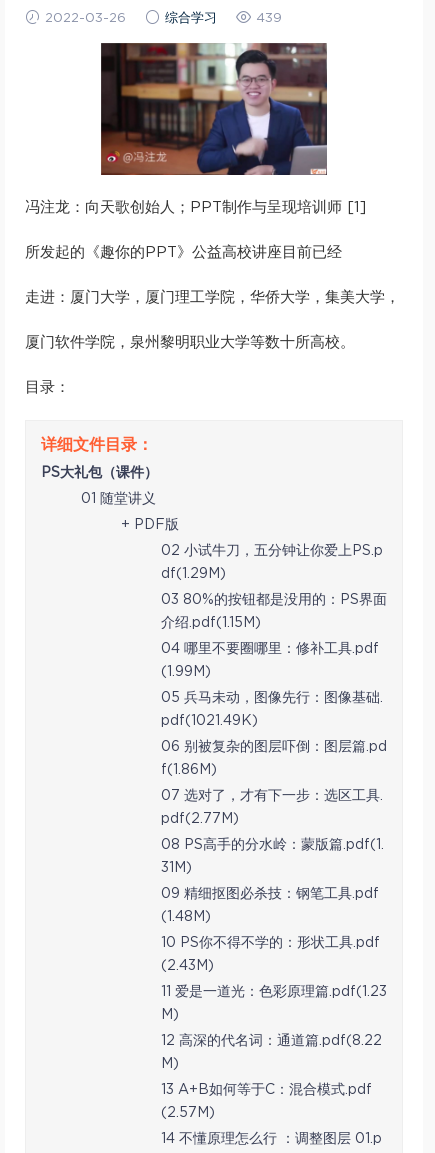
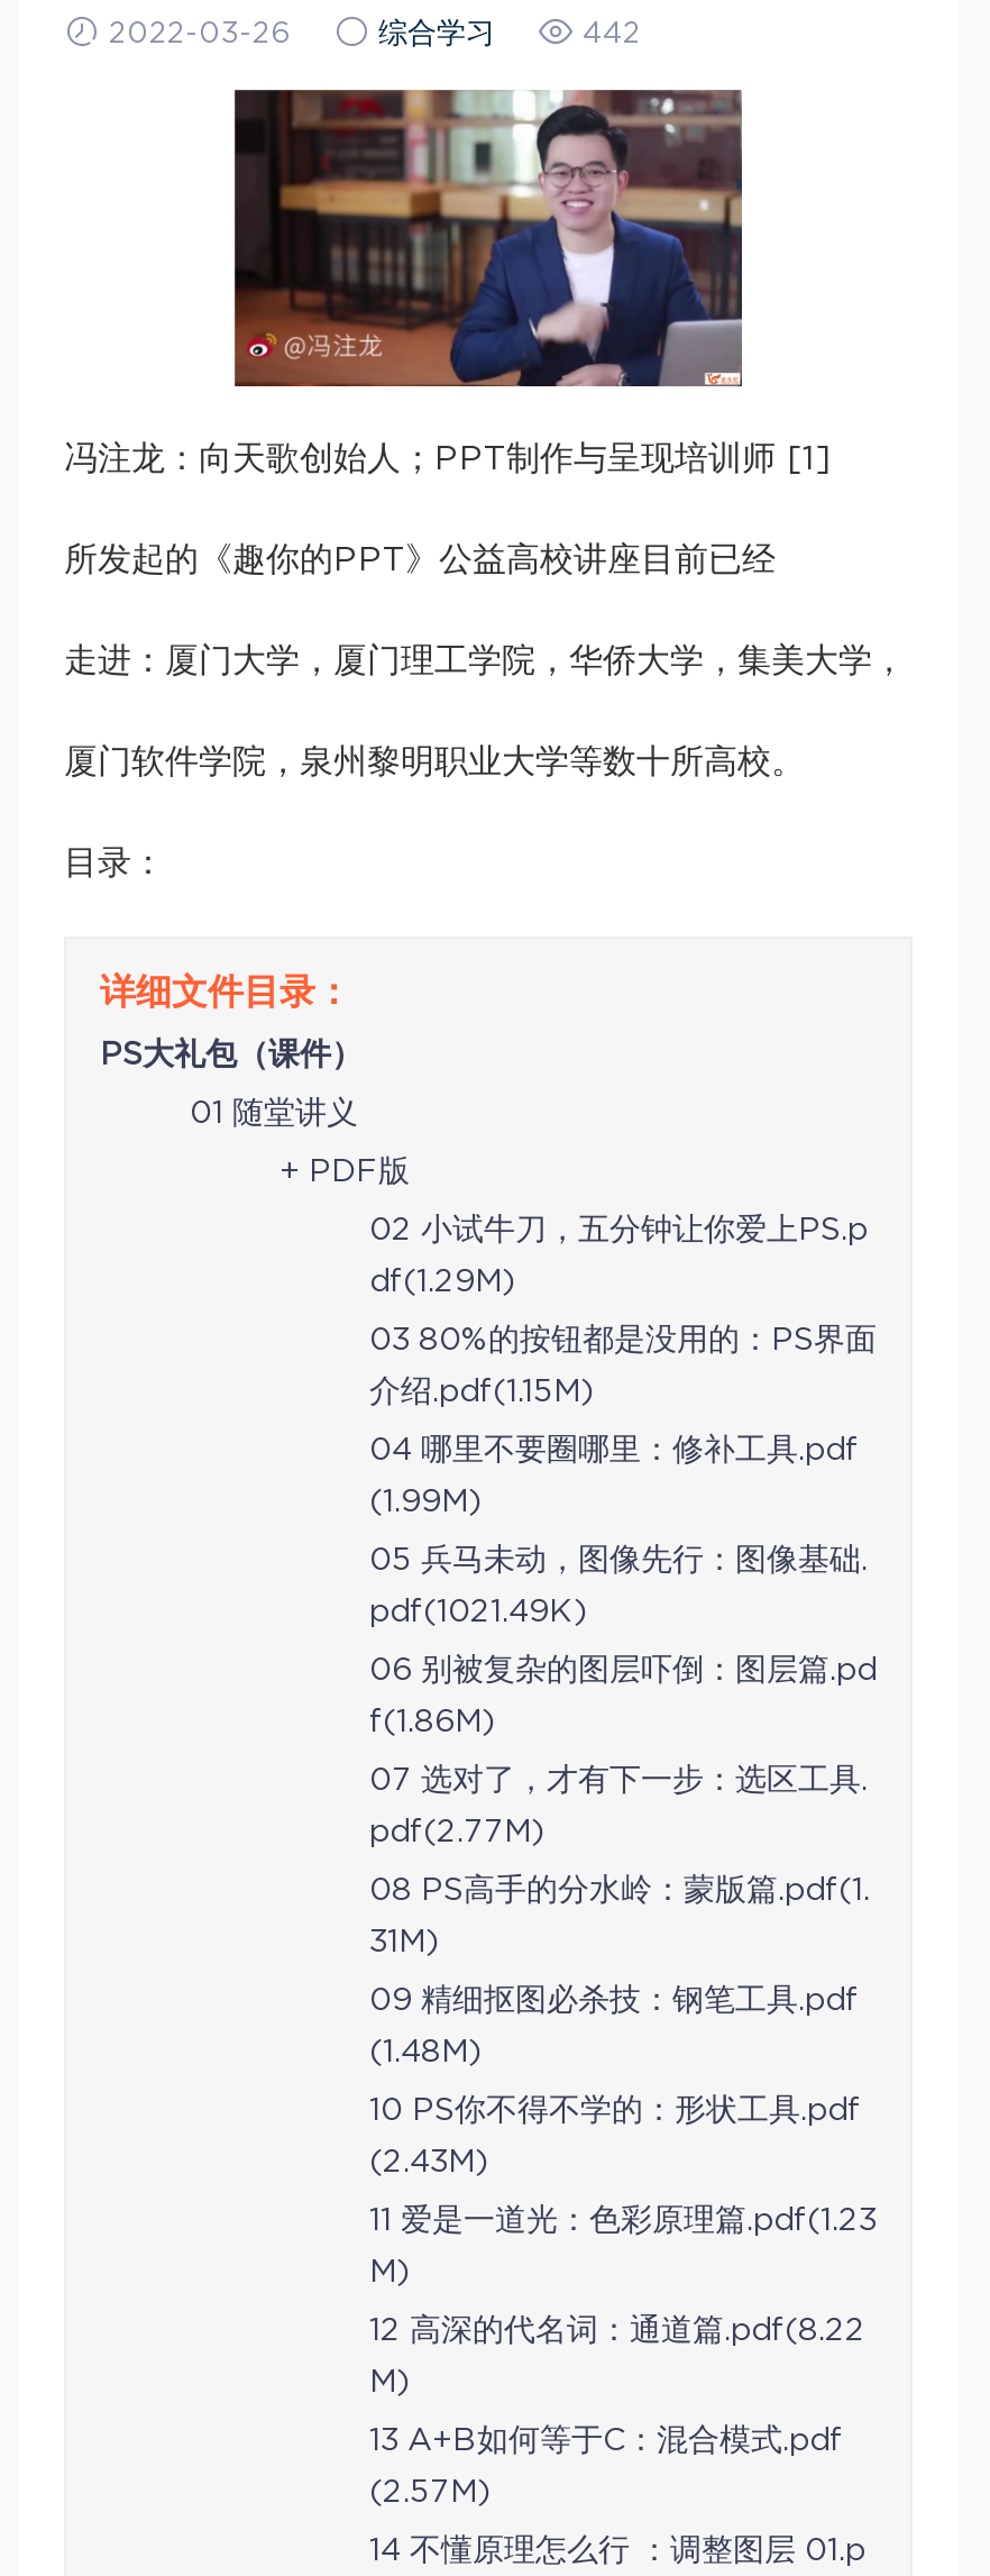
- 439
+ 442
